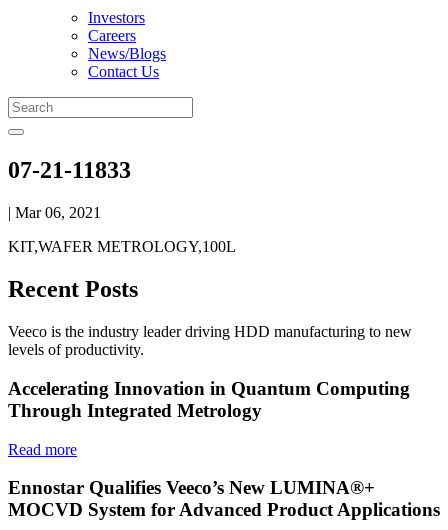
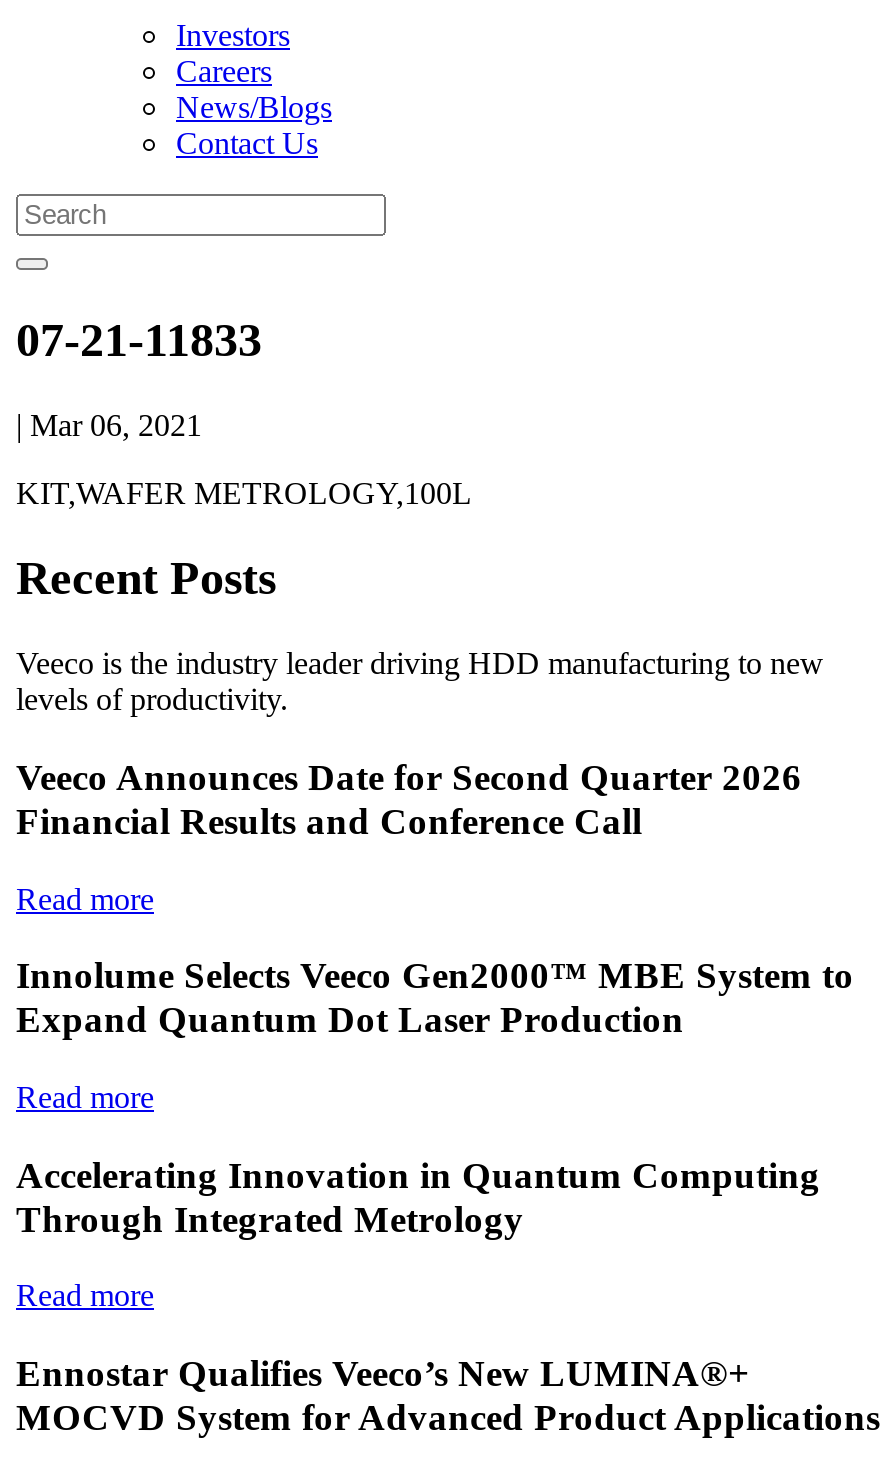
+ Veeco Announces Date for Second Quarter 2026
+ Financial Results and Conference Call
+ Read more
+ Innolume Selects Veeco Gen2000™ MBE System to
+ Expand Quantum Dot Laser Production
+ Read more
